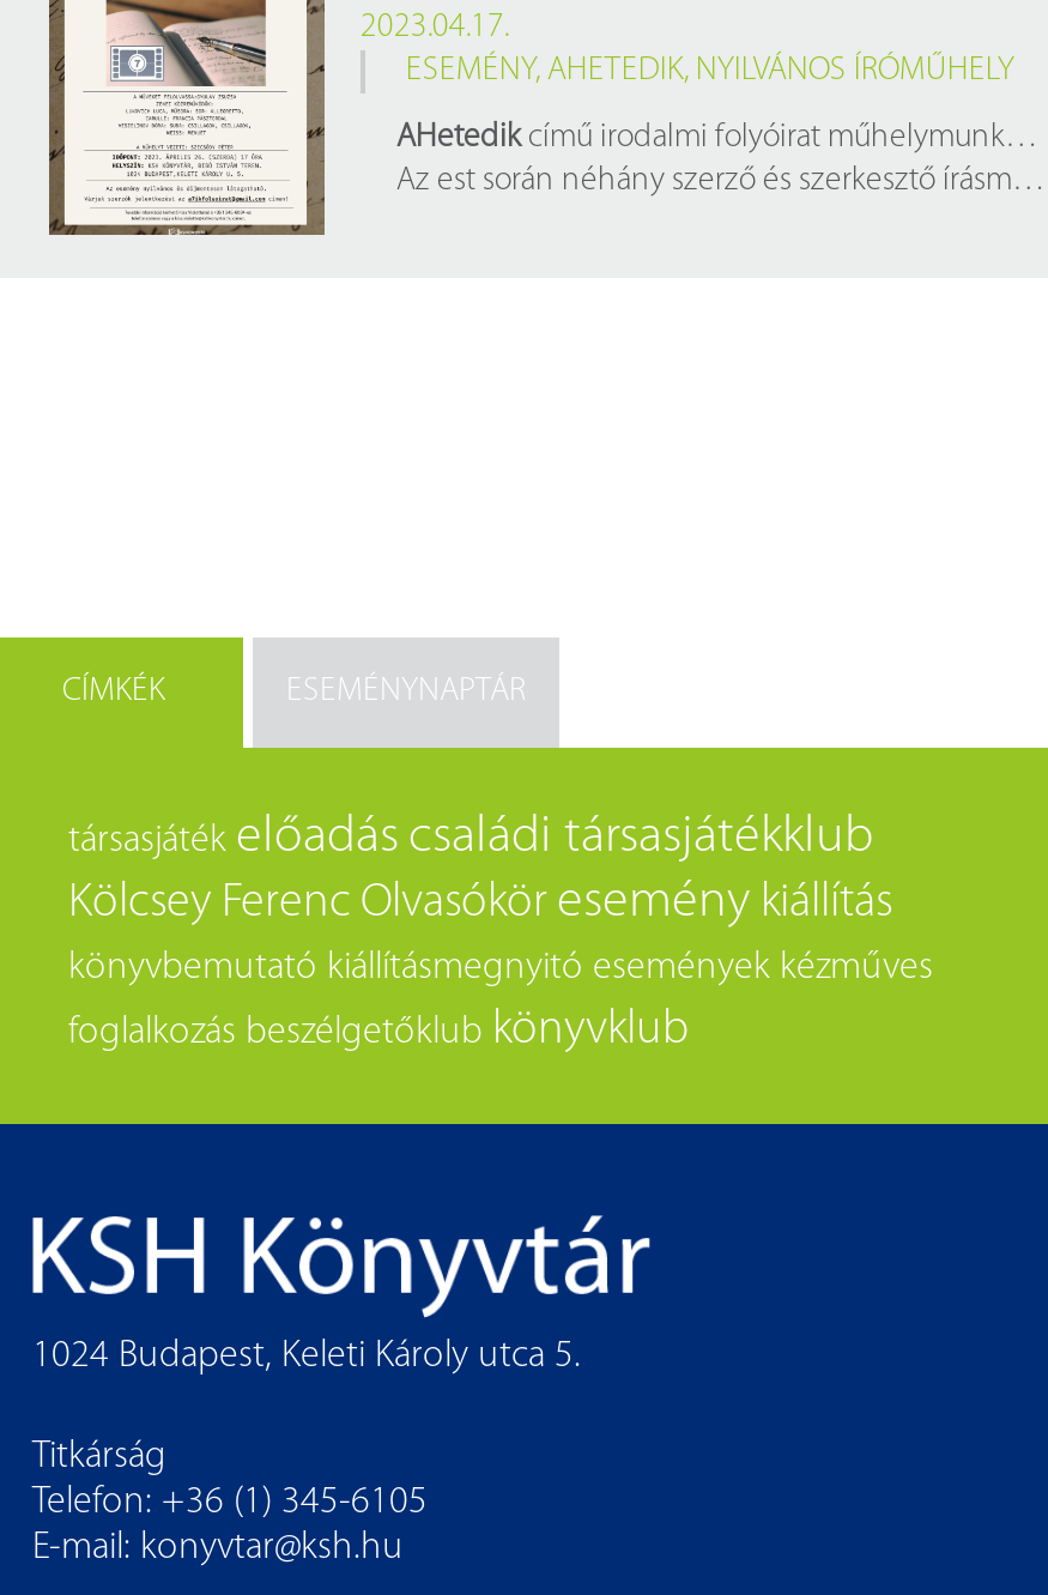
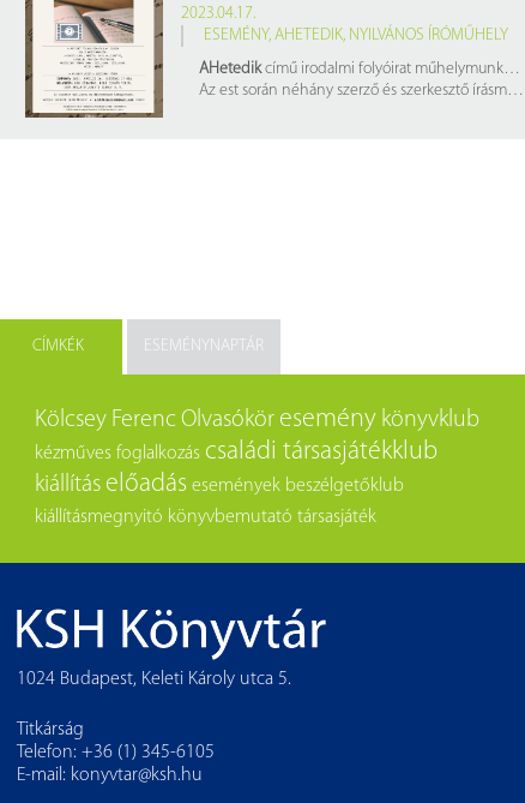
- társasjáték előadás családi társasjátékklub
- Kölcsey Ferenc Olvasókör esemény kiállítás
- könyvbemutató kiállításmegnyitó események kézműves
- foglalkozás beszélgetőklub könyvklub
+ Kölcsey Ferenc Olvasókör esemény könyvklub
+ kézműves foglalkozás családi társasjátékklub
+ kiállítás előadás események beszélgetőklub
+ kiállításmegnyitó könyvbemutató társasjáték
